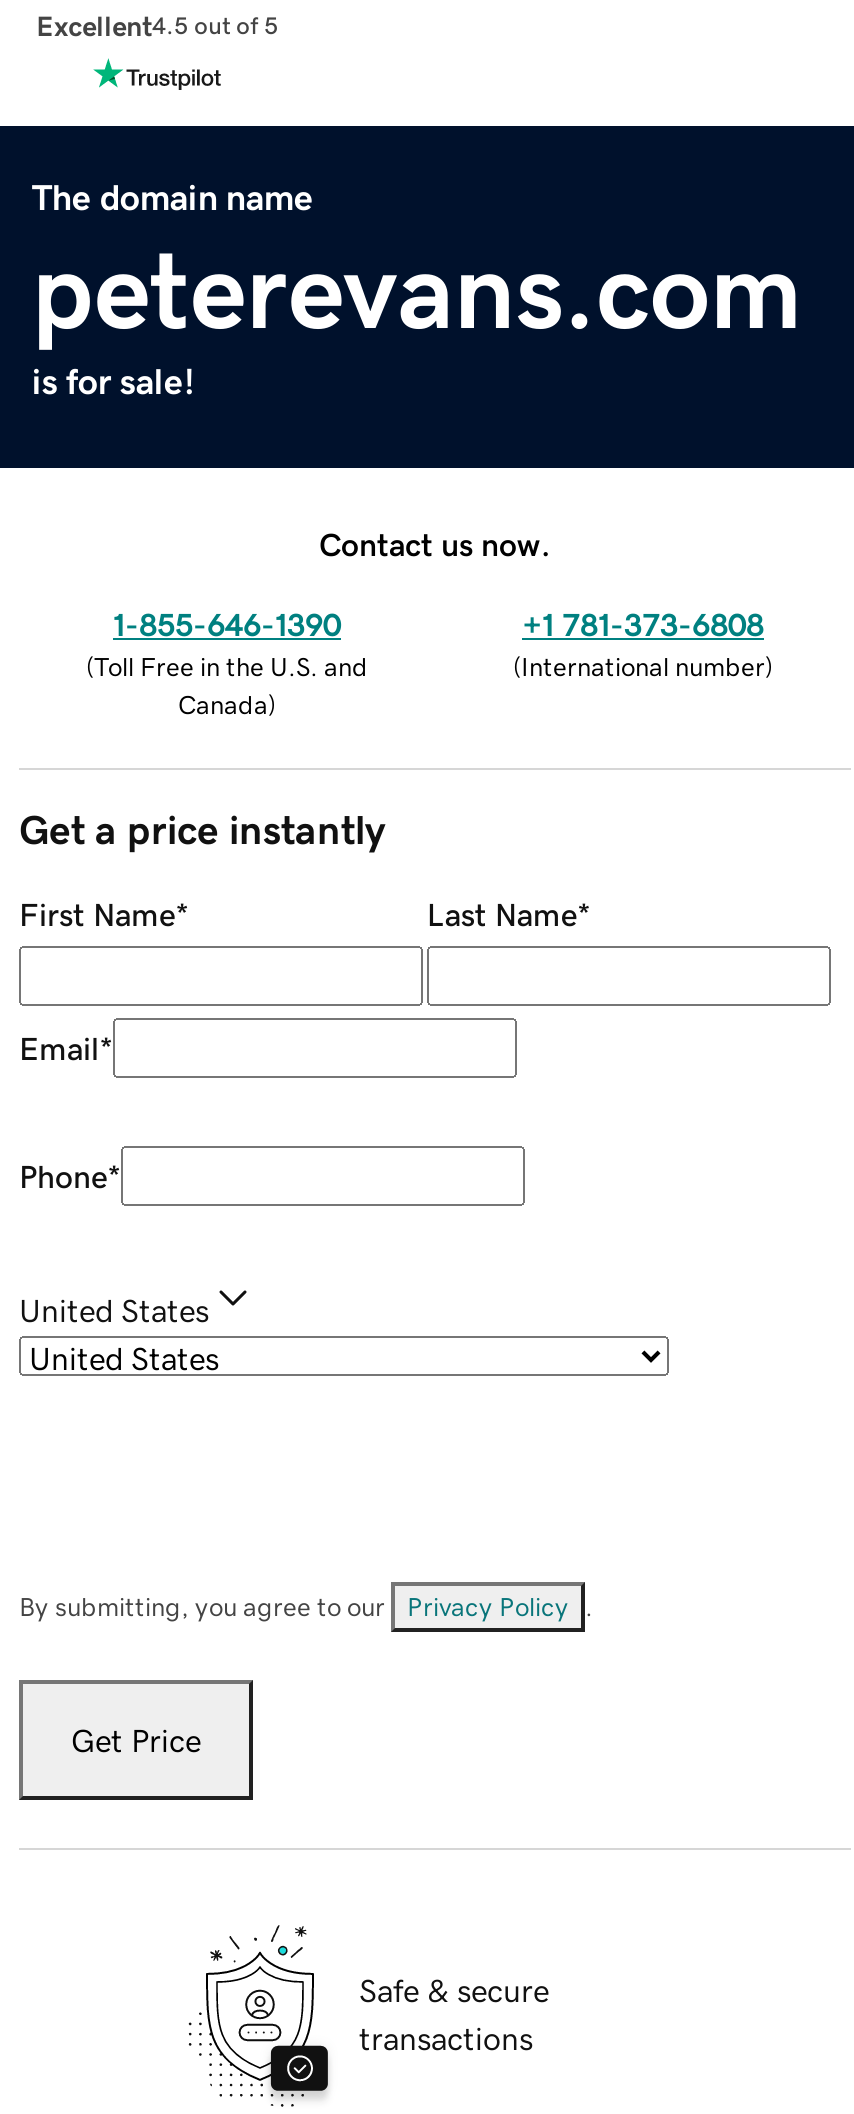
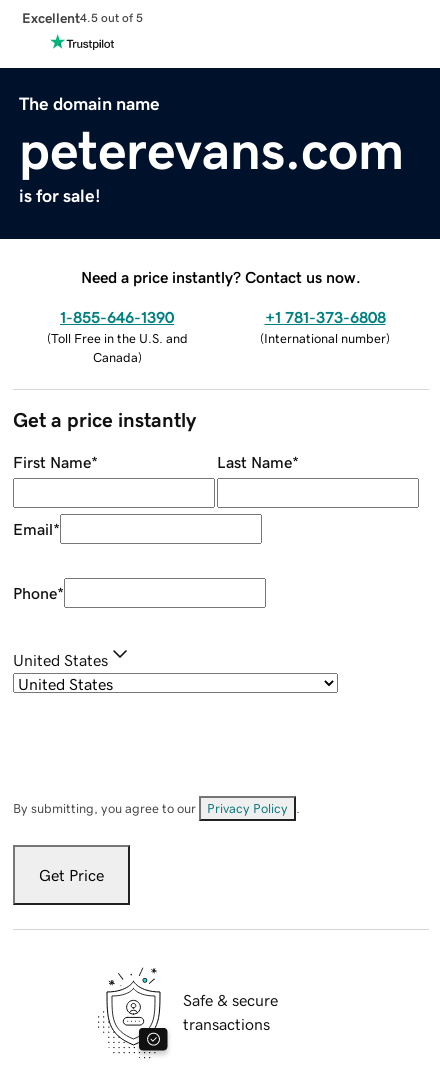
- Contact us now.
+ Need a price instantly? Contact us now.
